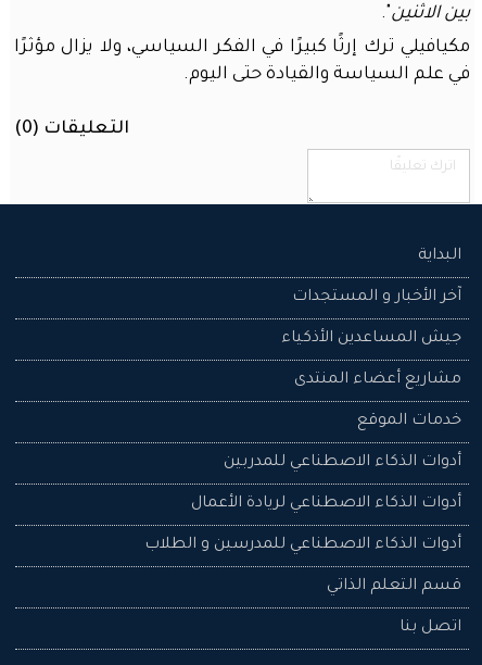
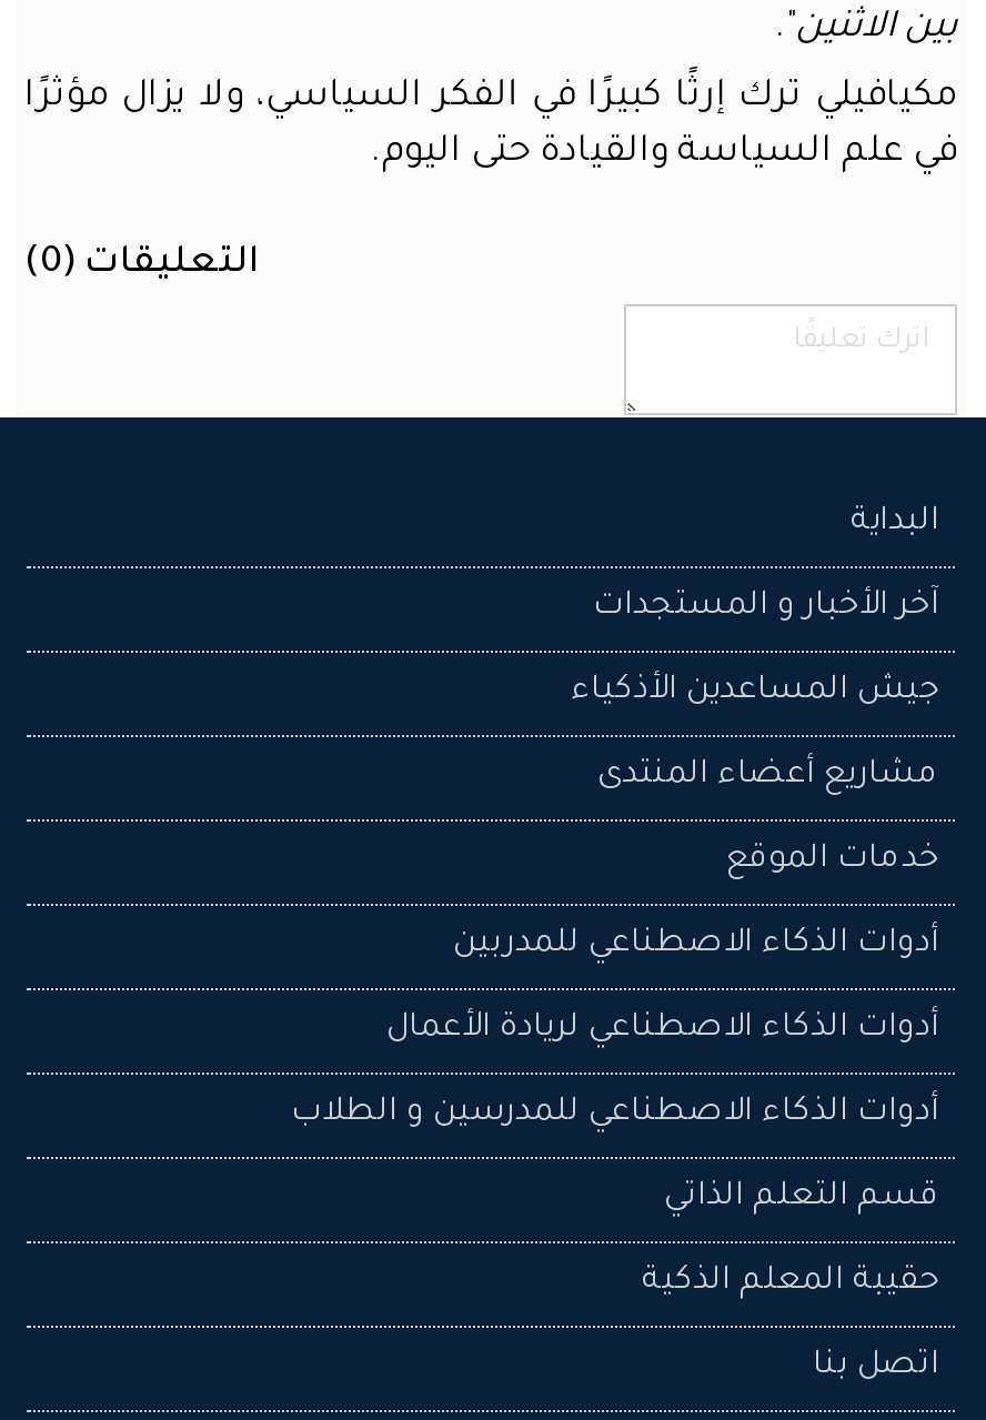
+ حقيبة المعلم الذكية
